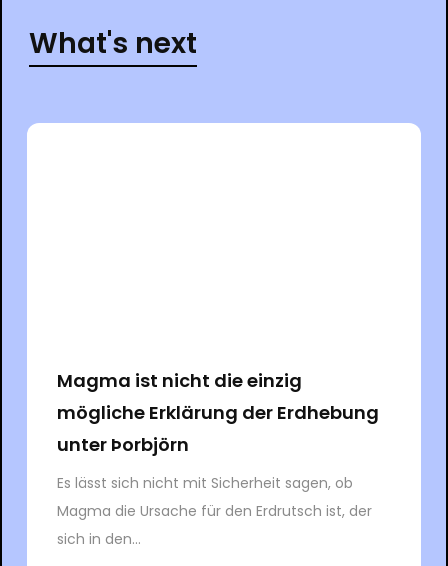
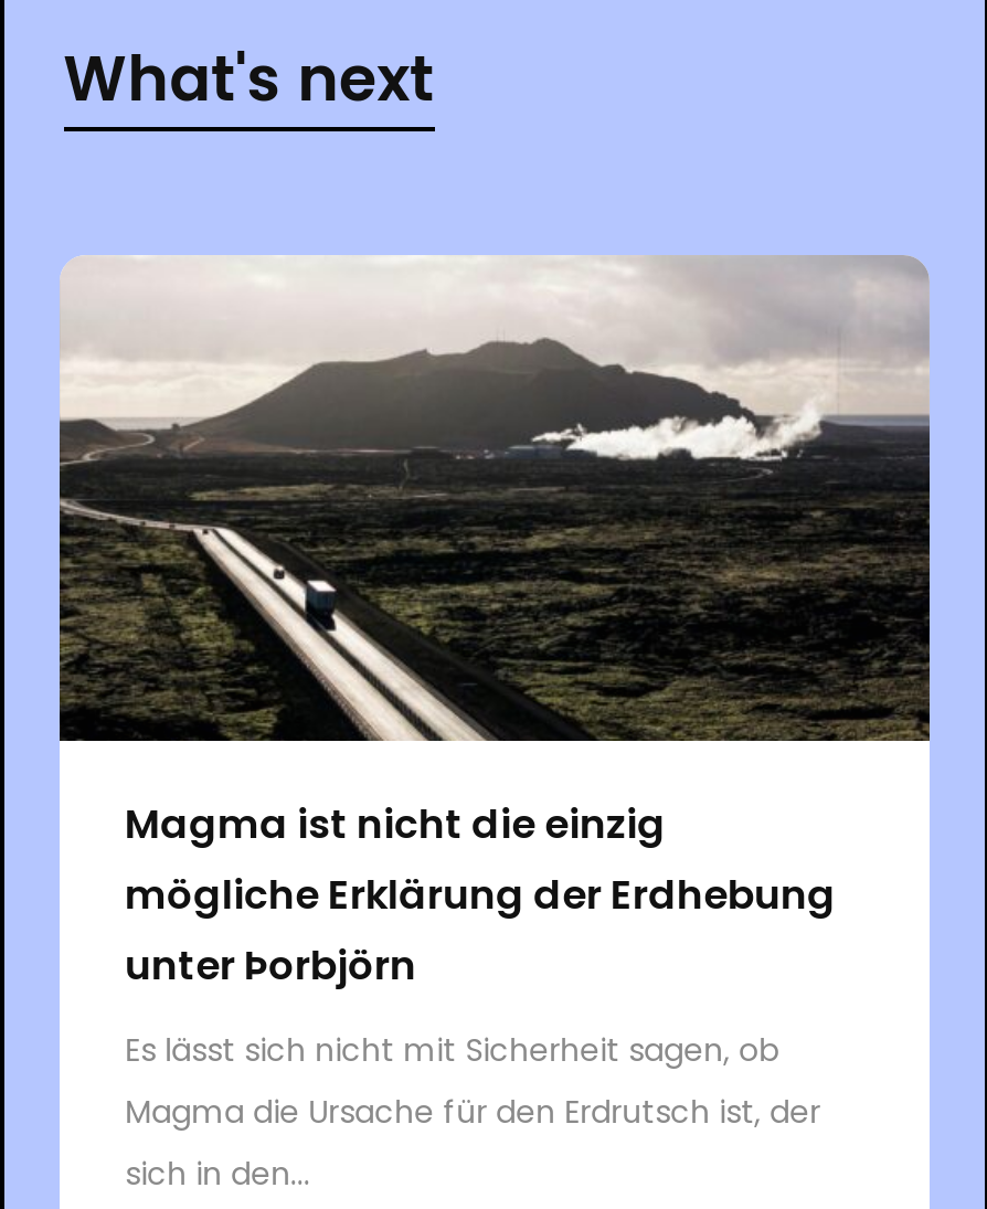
+ [image]
